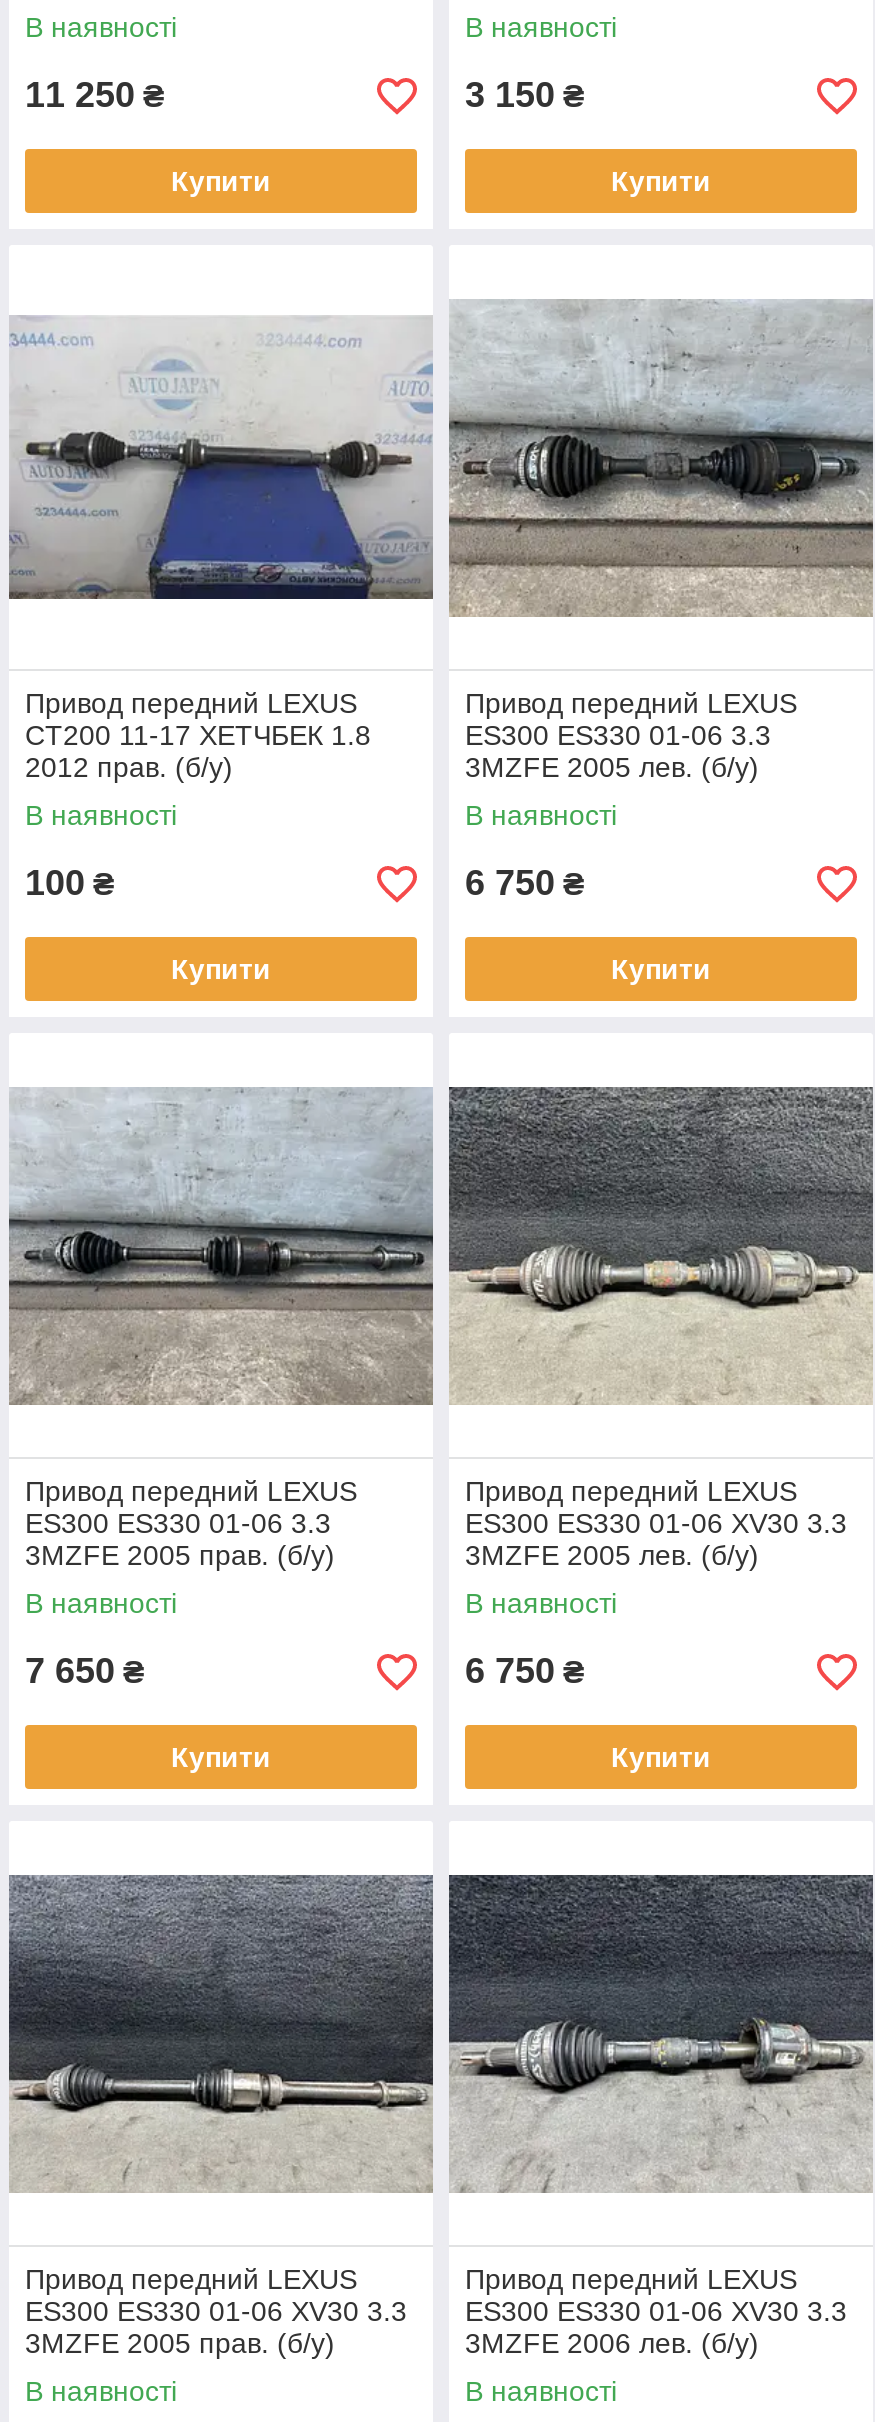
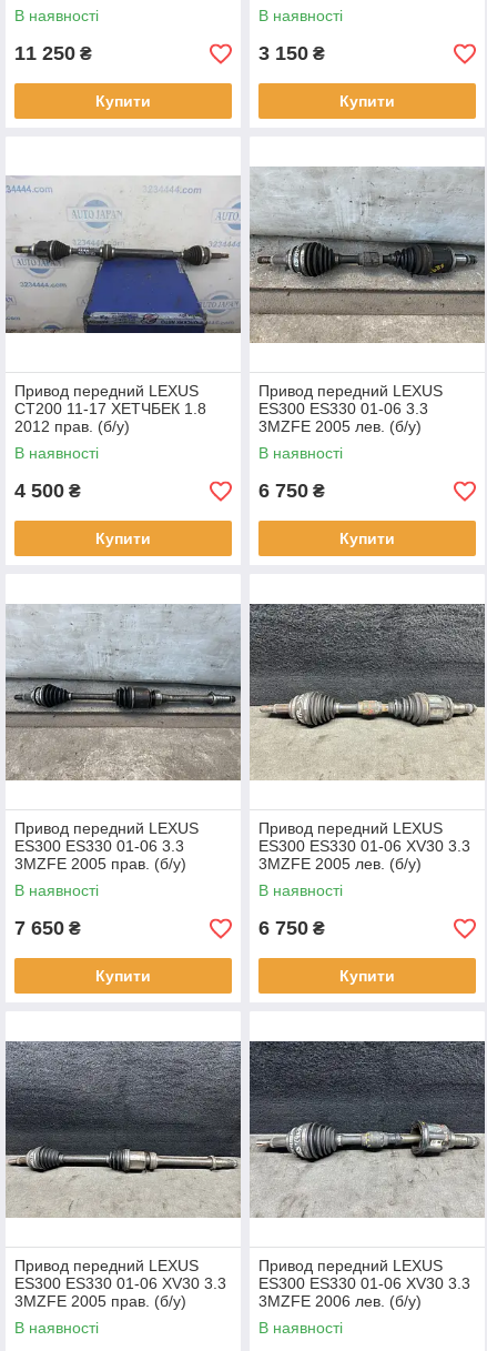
- 100 ₴
+ 4 500 ₴
